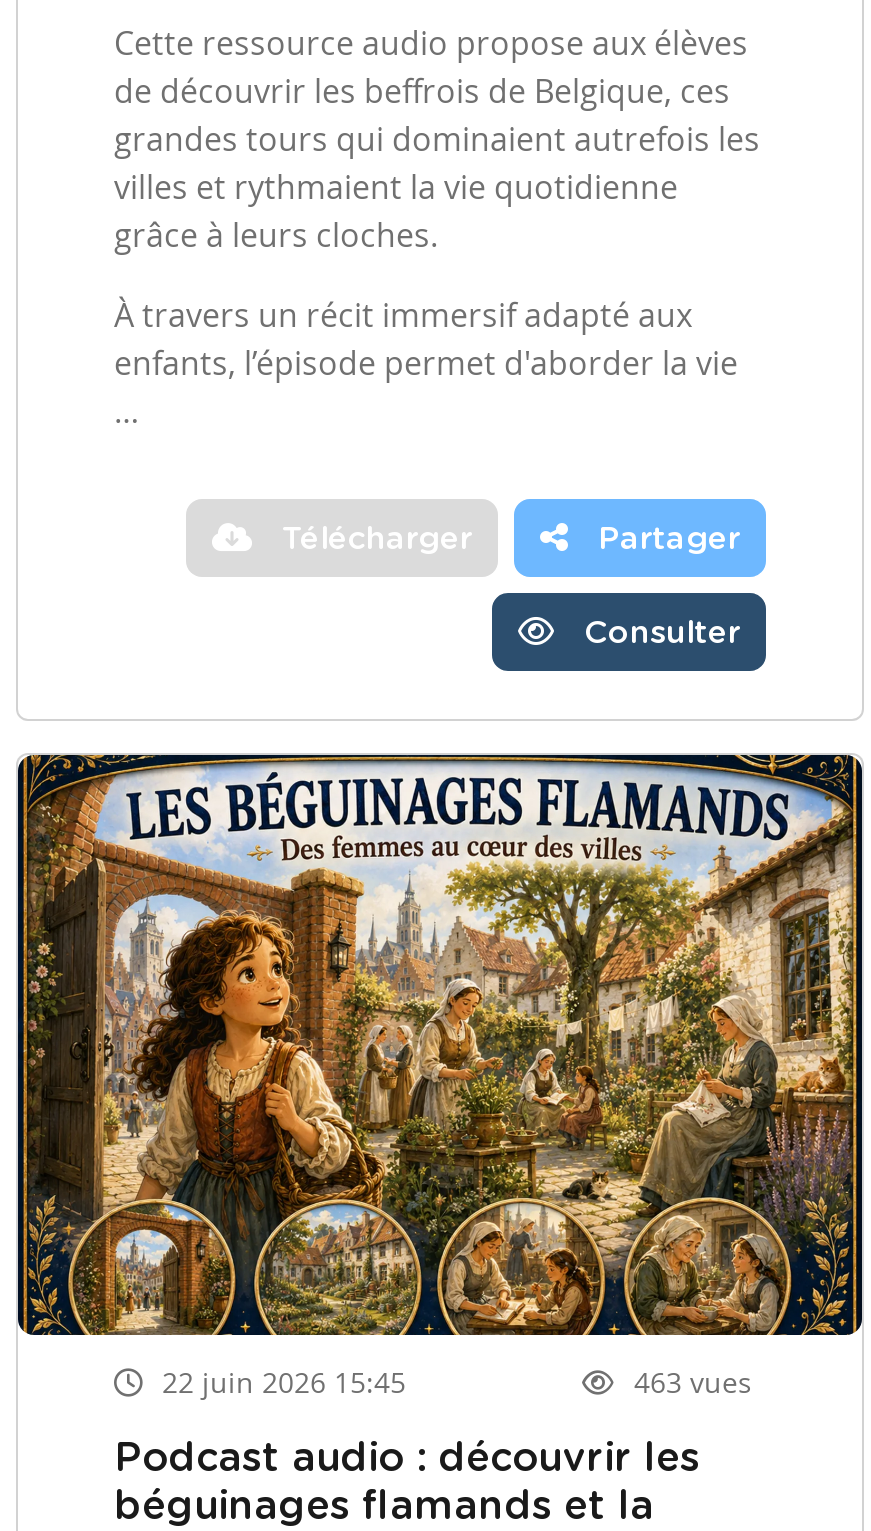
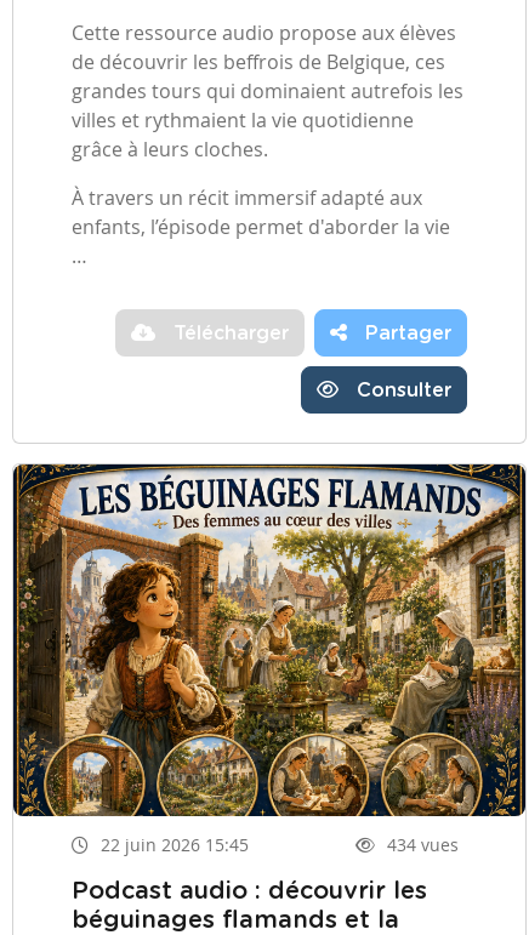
- 463 vues
+ 434 vues
